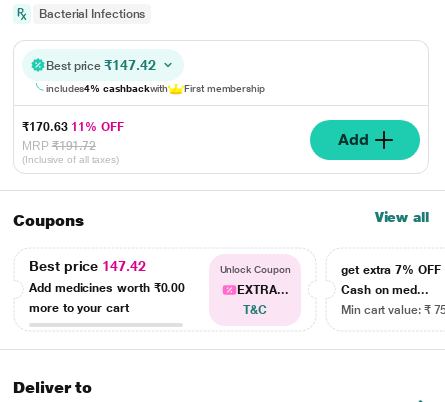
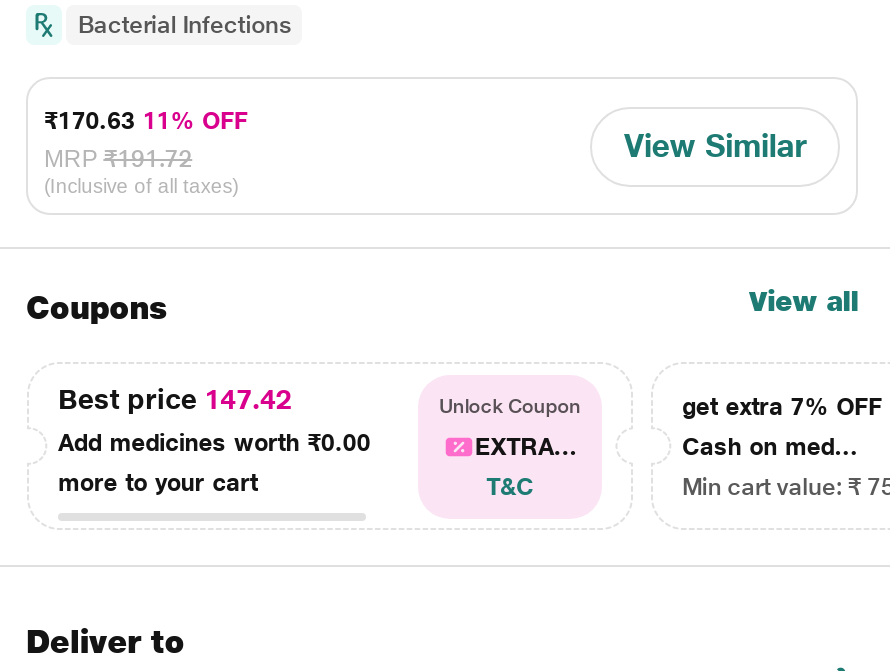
- Best price ₹147.42
- includes4% cashbackwith
- First membership

- Add
+ View Similar
